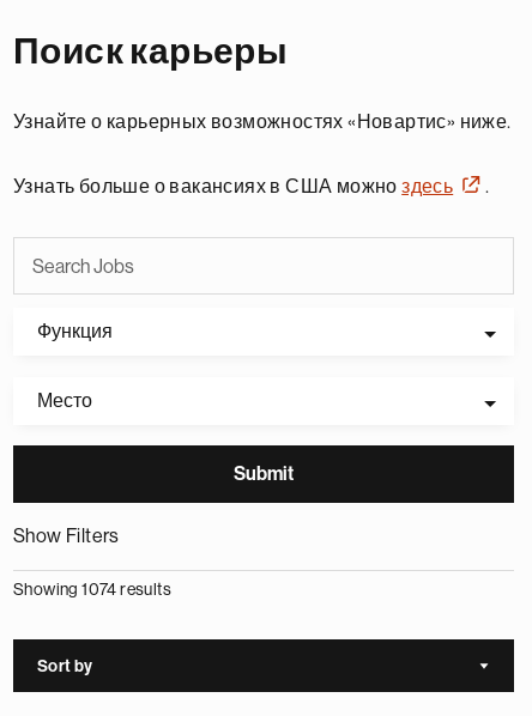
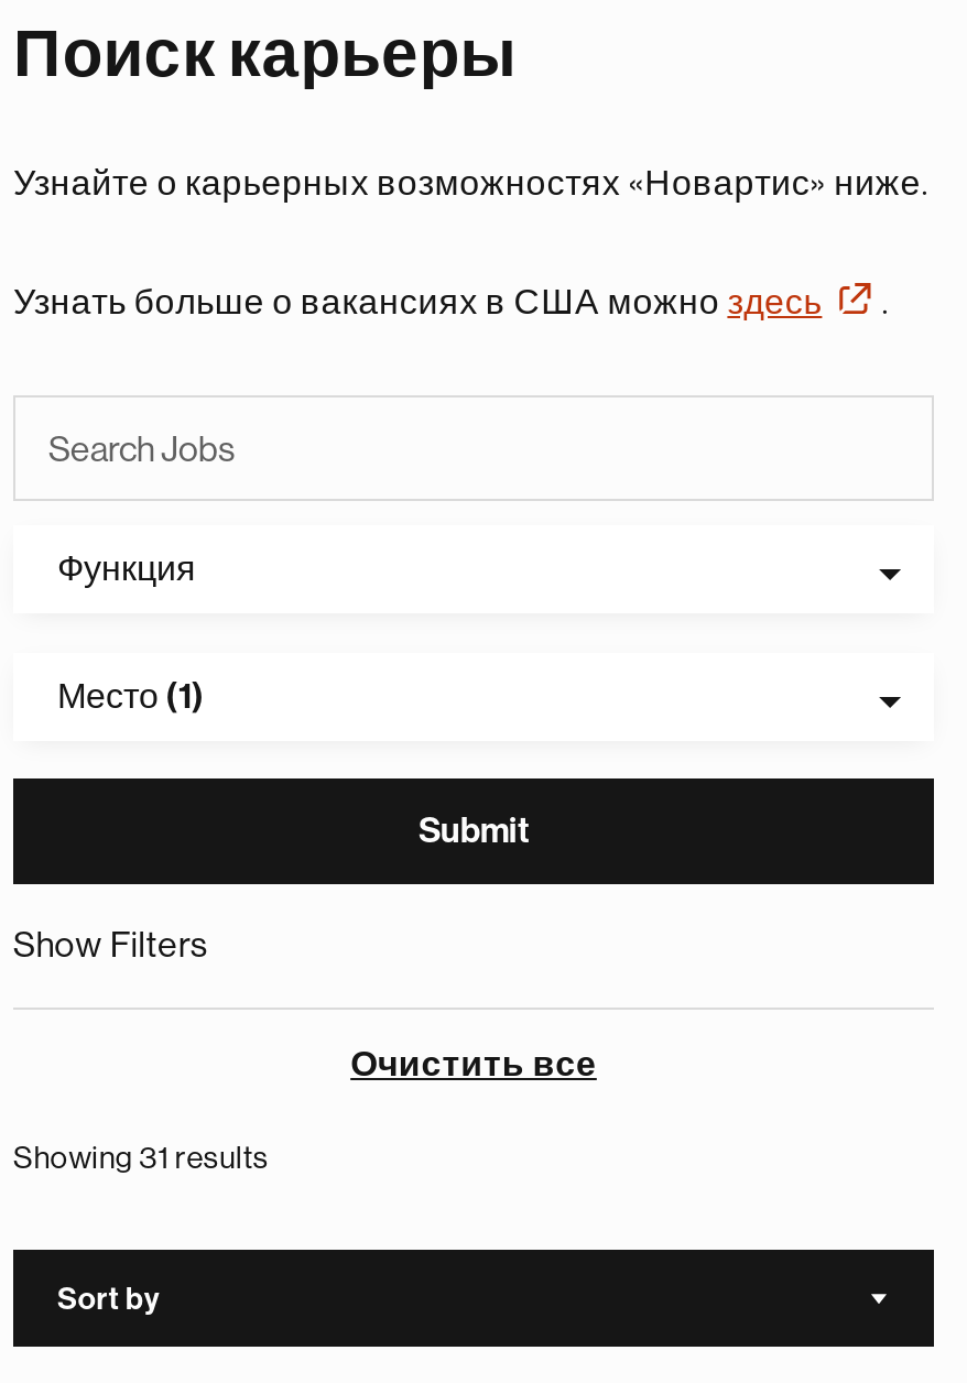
- Место
+ Место (1)

- Showing 1074 results
+ Очистить все
+ Showing 31 results
